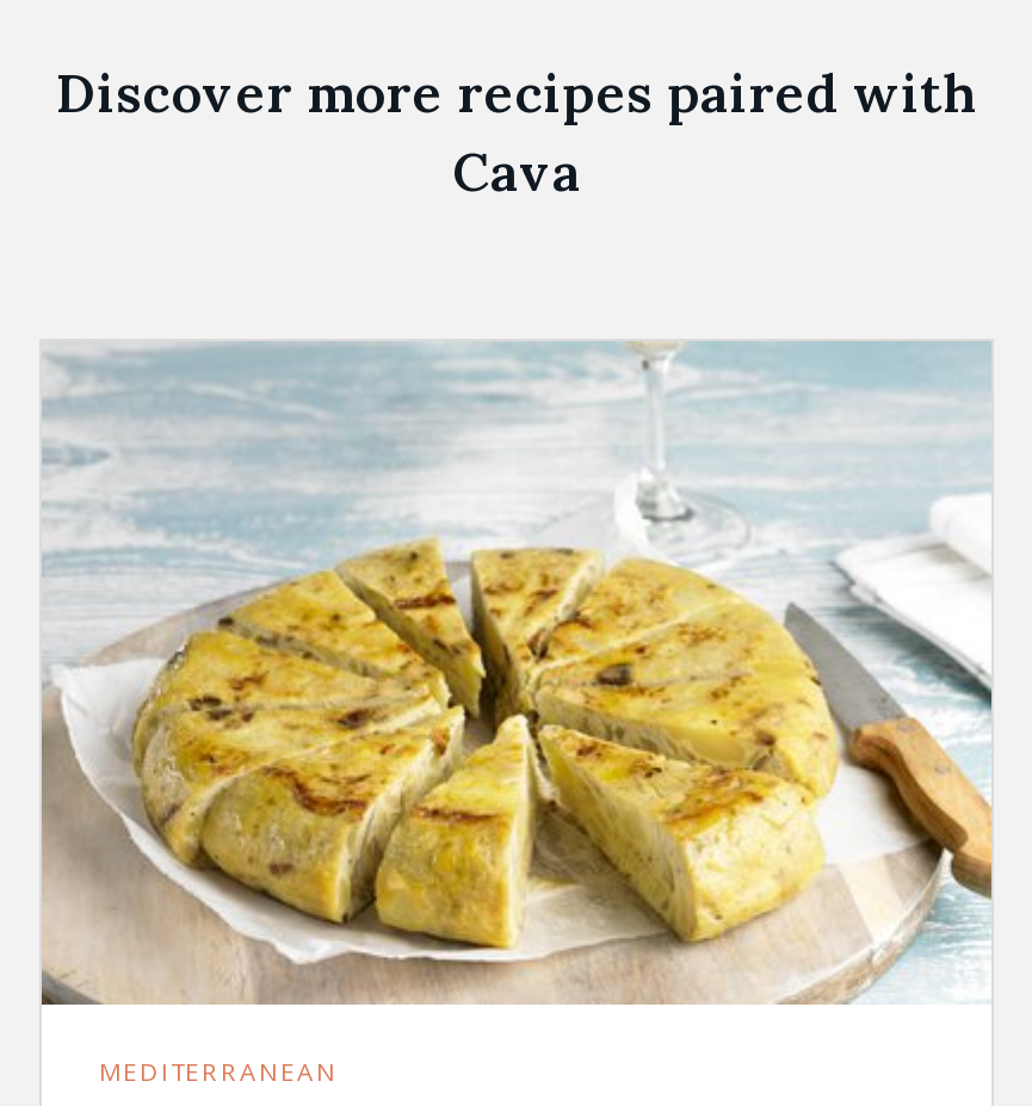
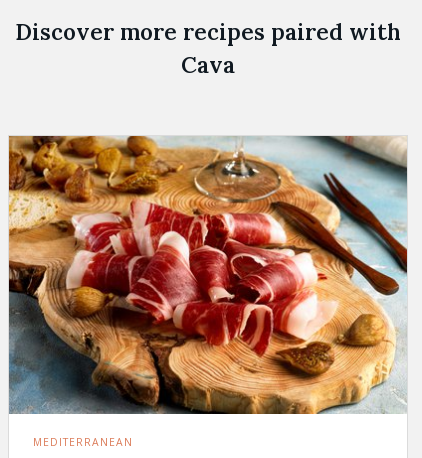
- [image]
+ [image]
